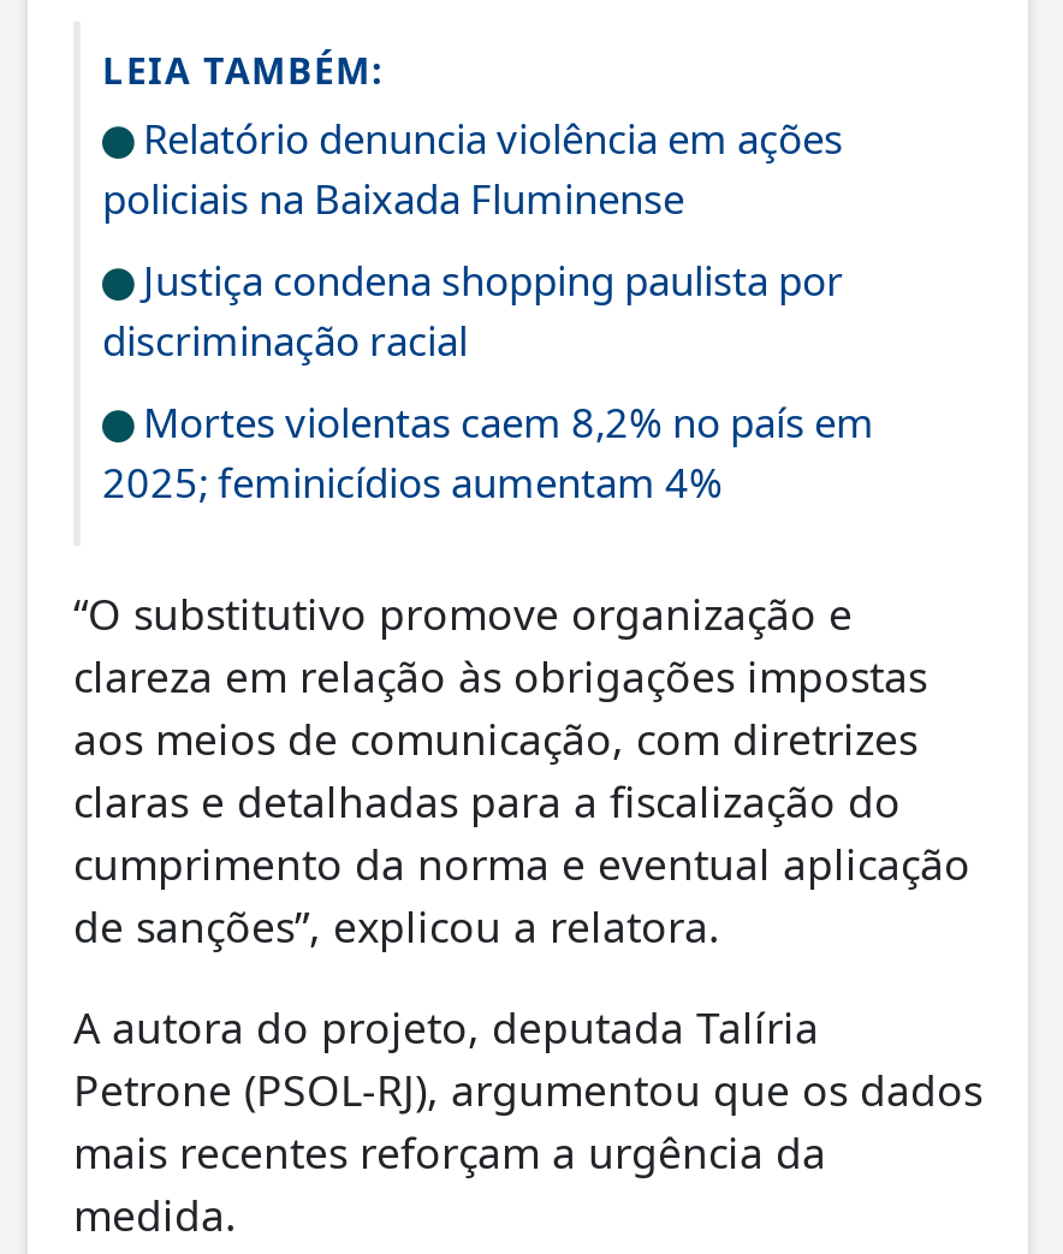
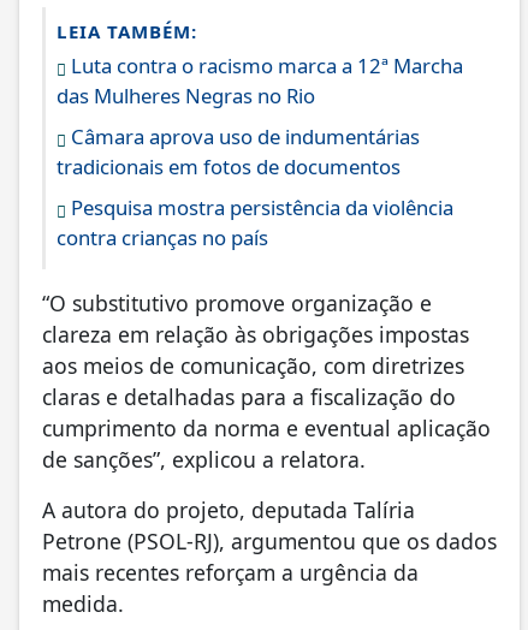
- Relatório denuncia violência em ações
- policiais na Baixada Fluminense
+ Luta contra o racismo marca a 12ª Marcha
+ das Mulheres Negras no Rio

- Justiça condena shopping paulista por
- discriminação racial
+ Câmara aprova uso de indumentárias
+ tradicionais em fotos de documentos

- Mortes violentas caem 8,2% no país em
- 2025; feminicídios aumentam 4%
+ Pesquisa mostra persistência da violência
+ contra crianças no país
